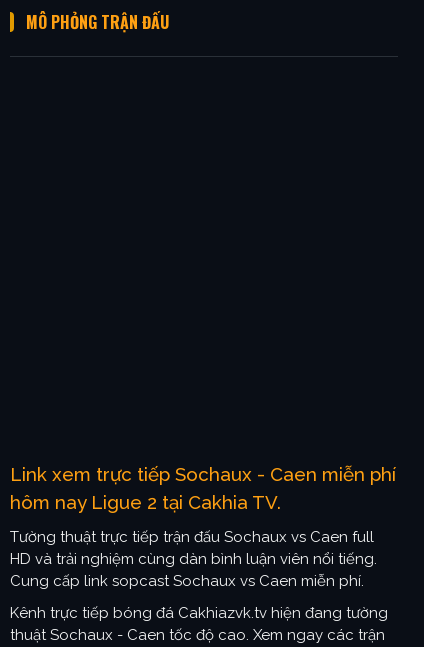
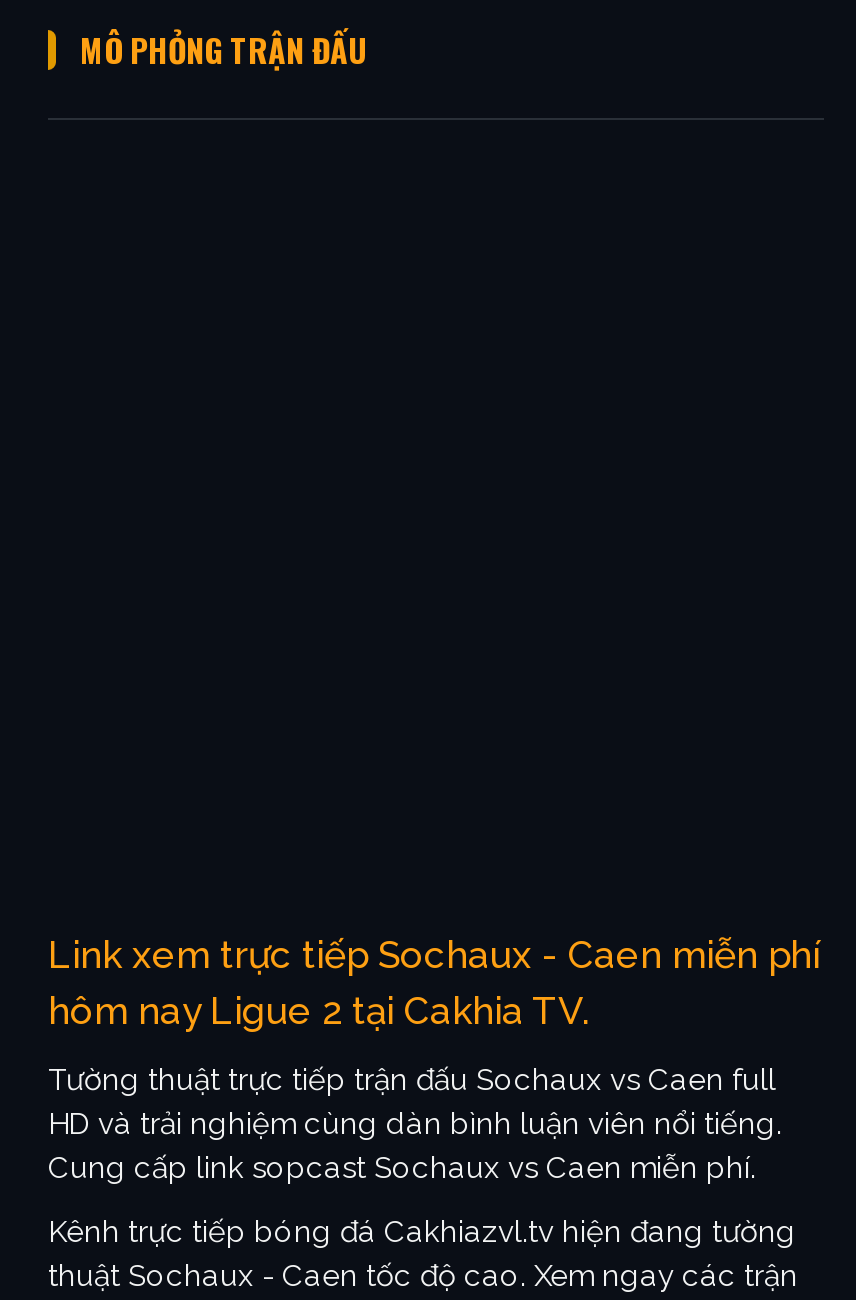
- Kênh trực tiếp bóng đá Cakhiazvk.tv hiện đang tường
+ Kênh trực tiếp bóng đá Cakhiazvl.tv hiện đang tường
